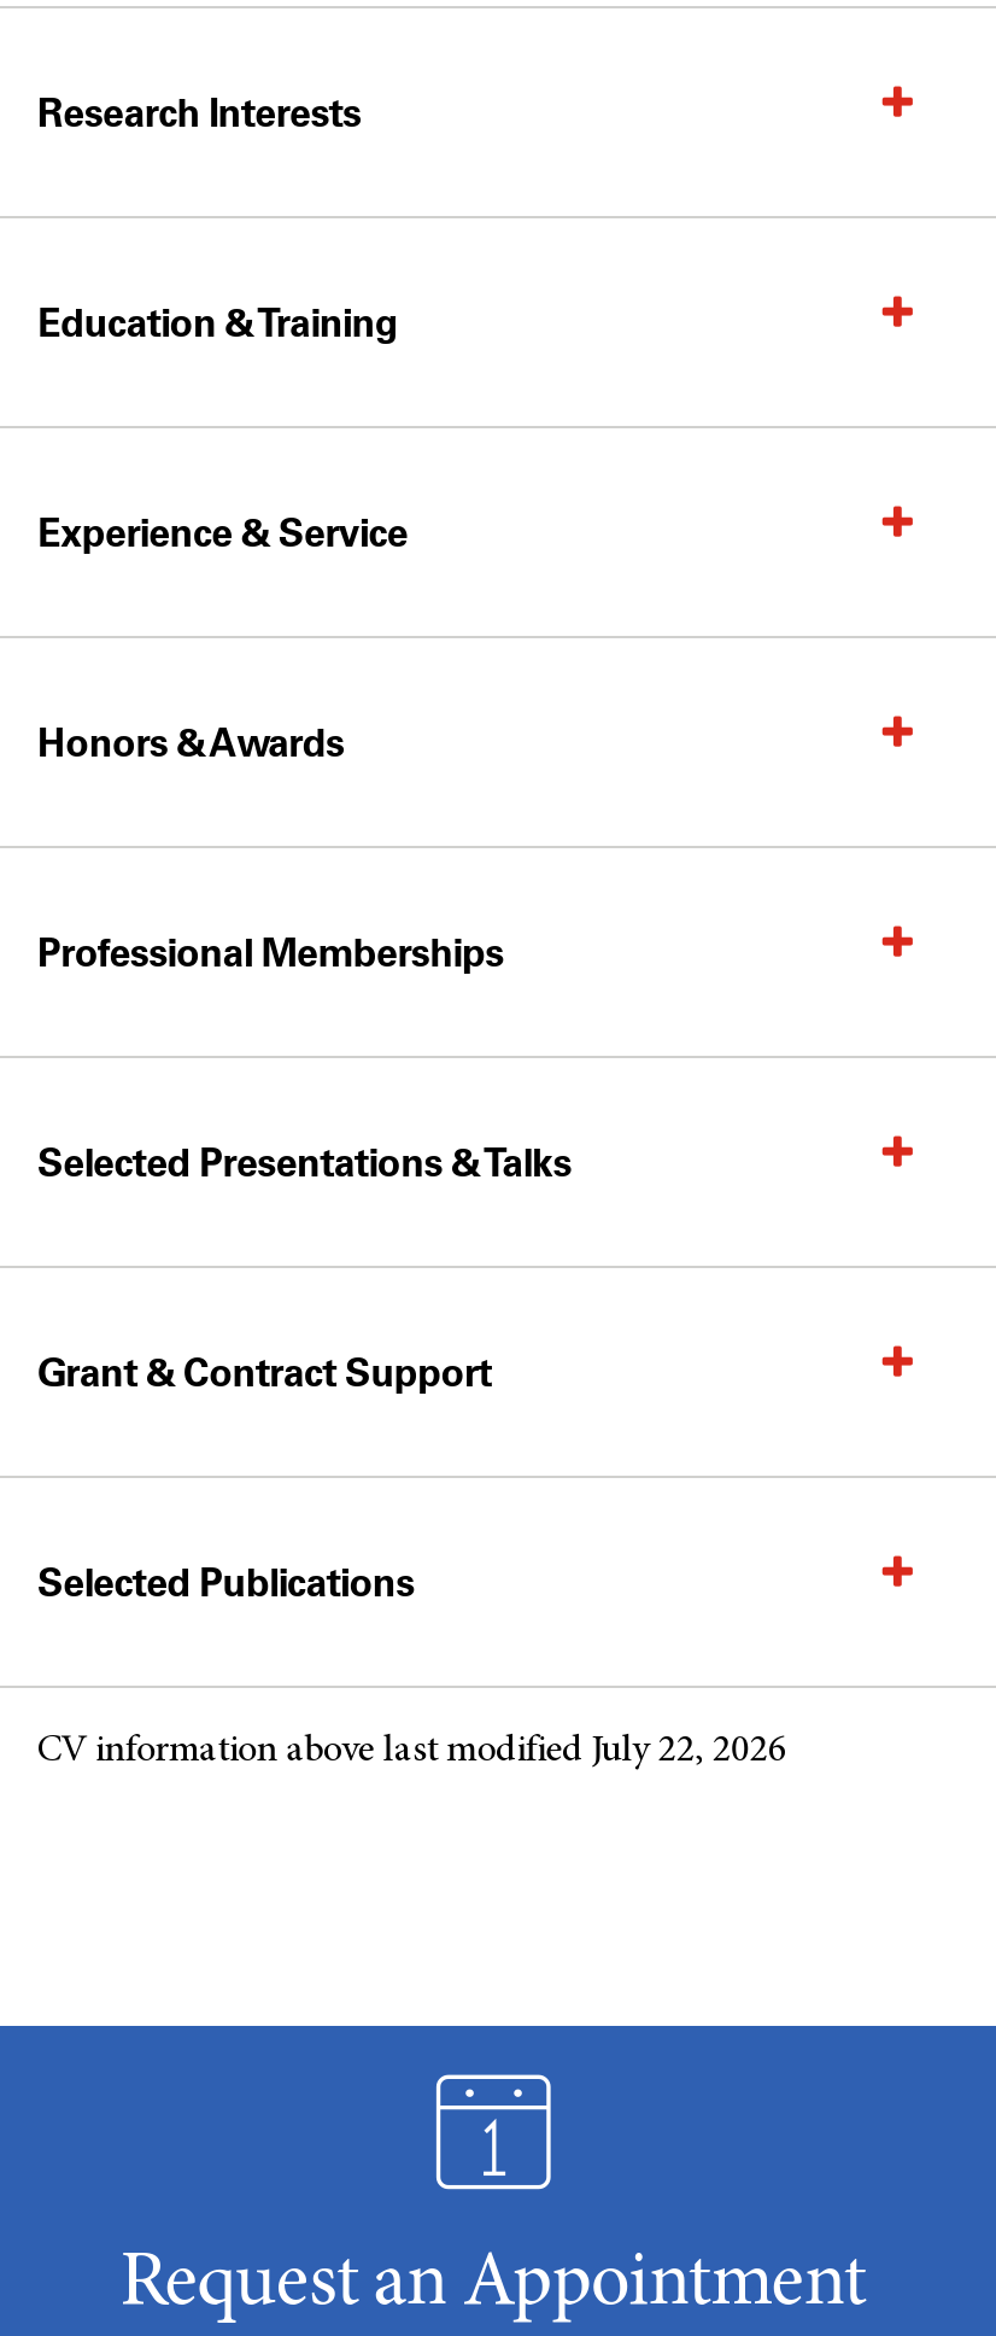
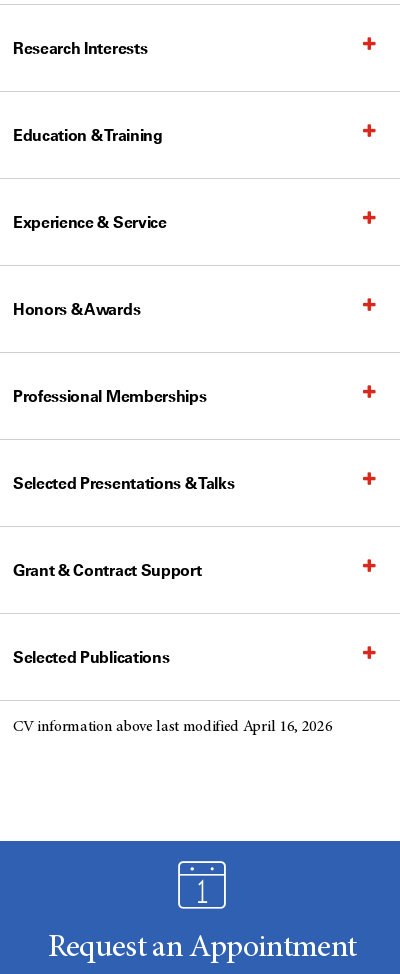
- CV information above last modified July 22, 2026
+ CV information above last modified April 16, 2026
